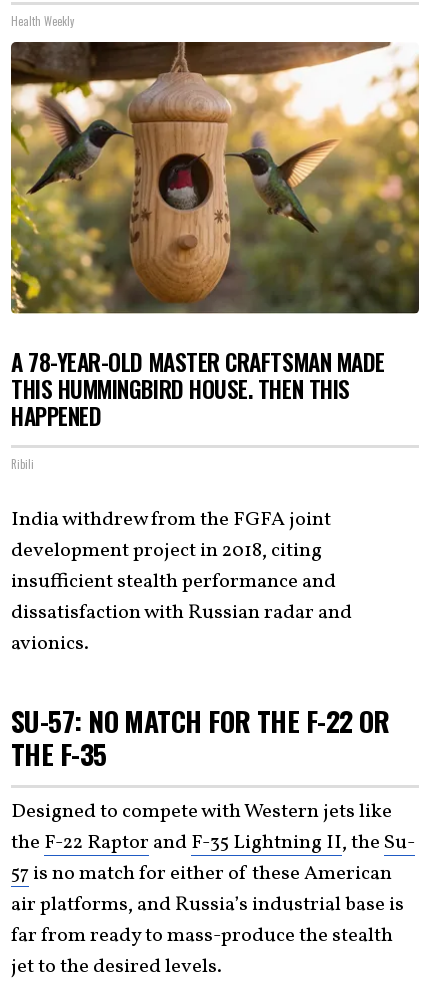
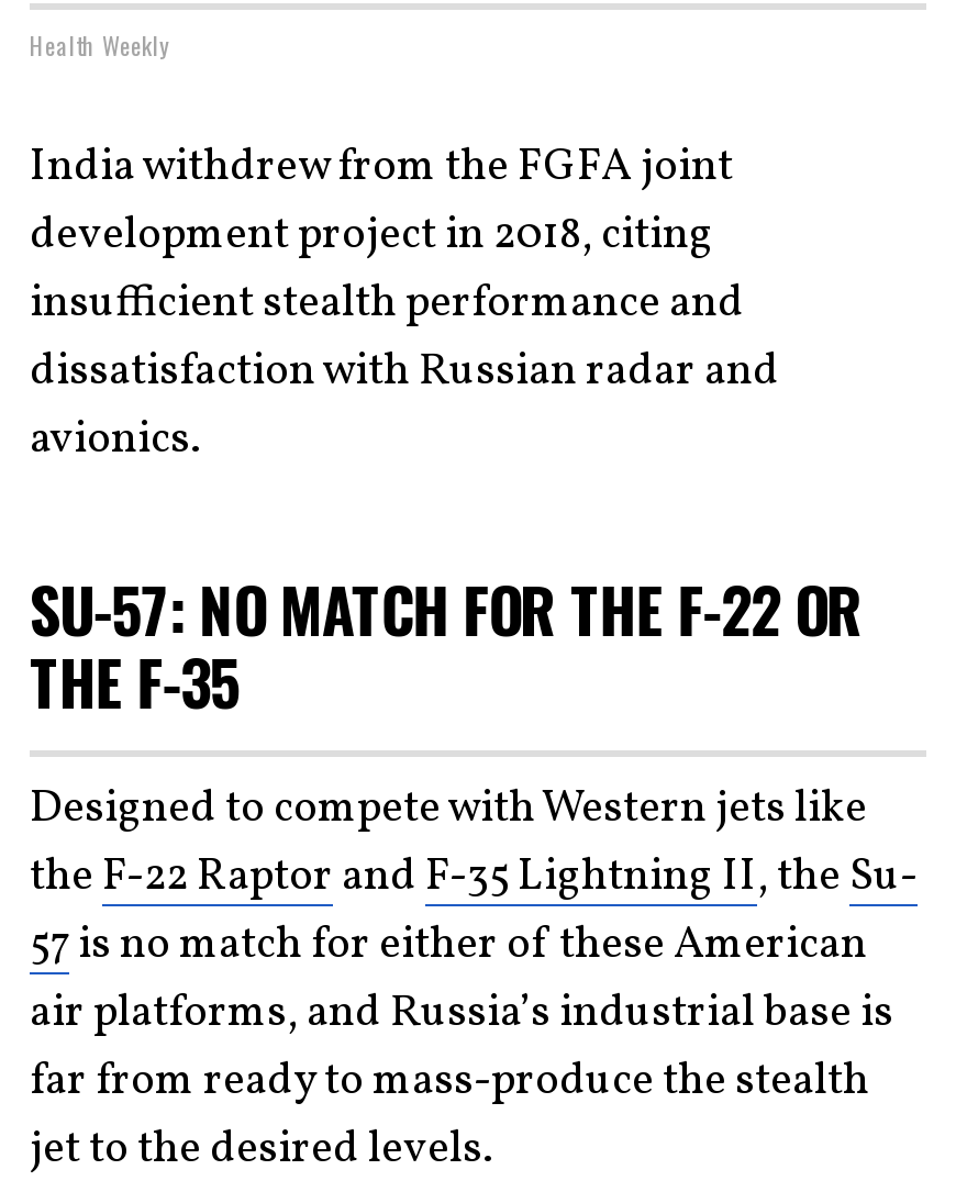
- [image]
- A 78-YEAR-OLD MASTER CRAFTSMAN MADE
- THIS HUMMINGBIRD HOUSE. THEN THIS
- HAPPENED
- Ribili
